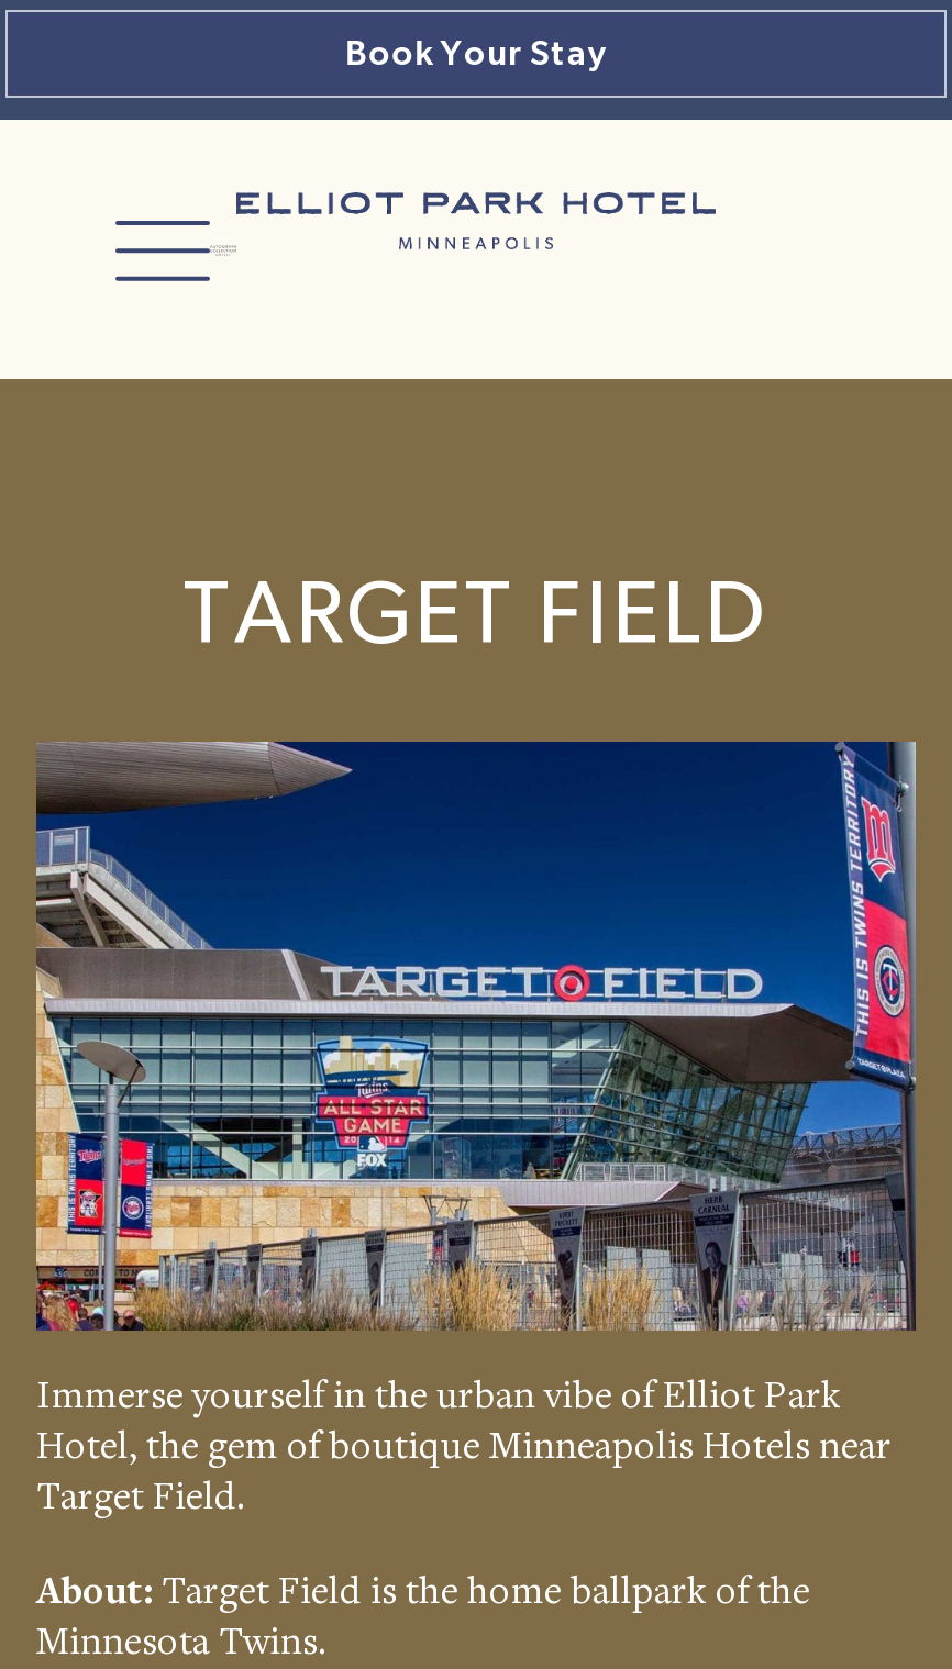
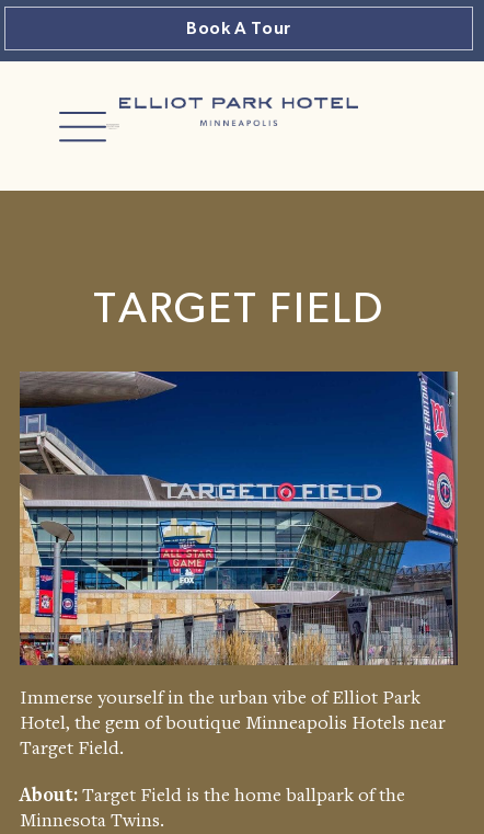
- Book Your Stay
+ Book A Tour
